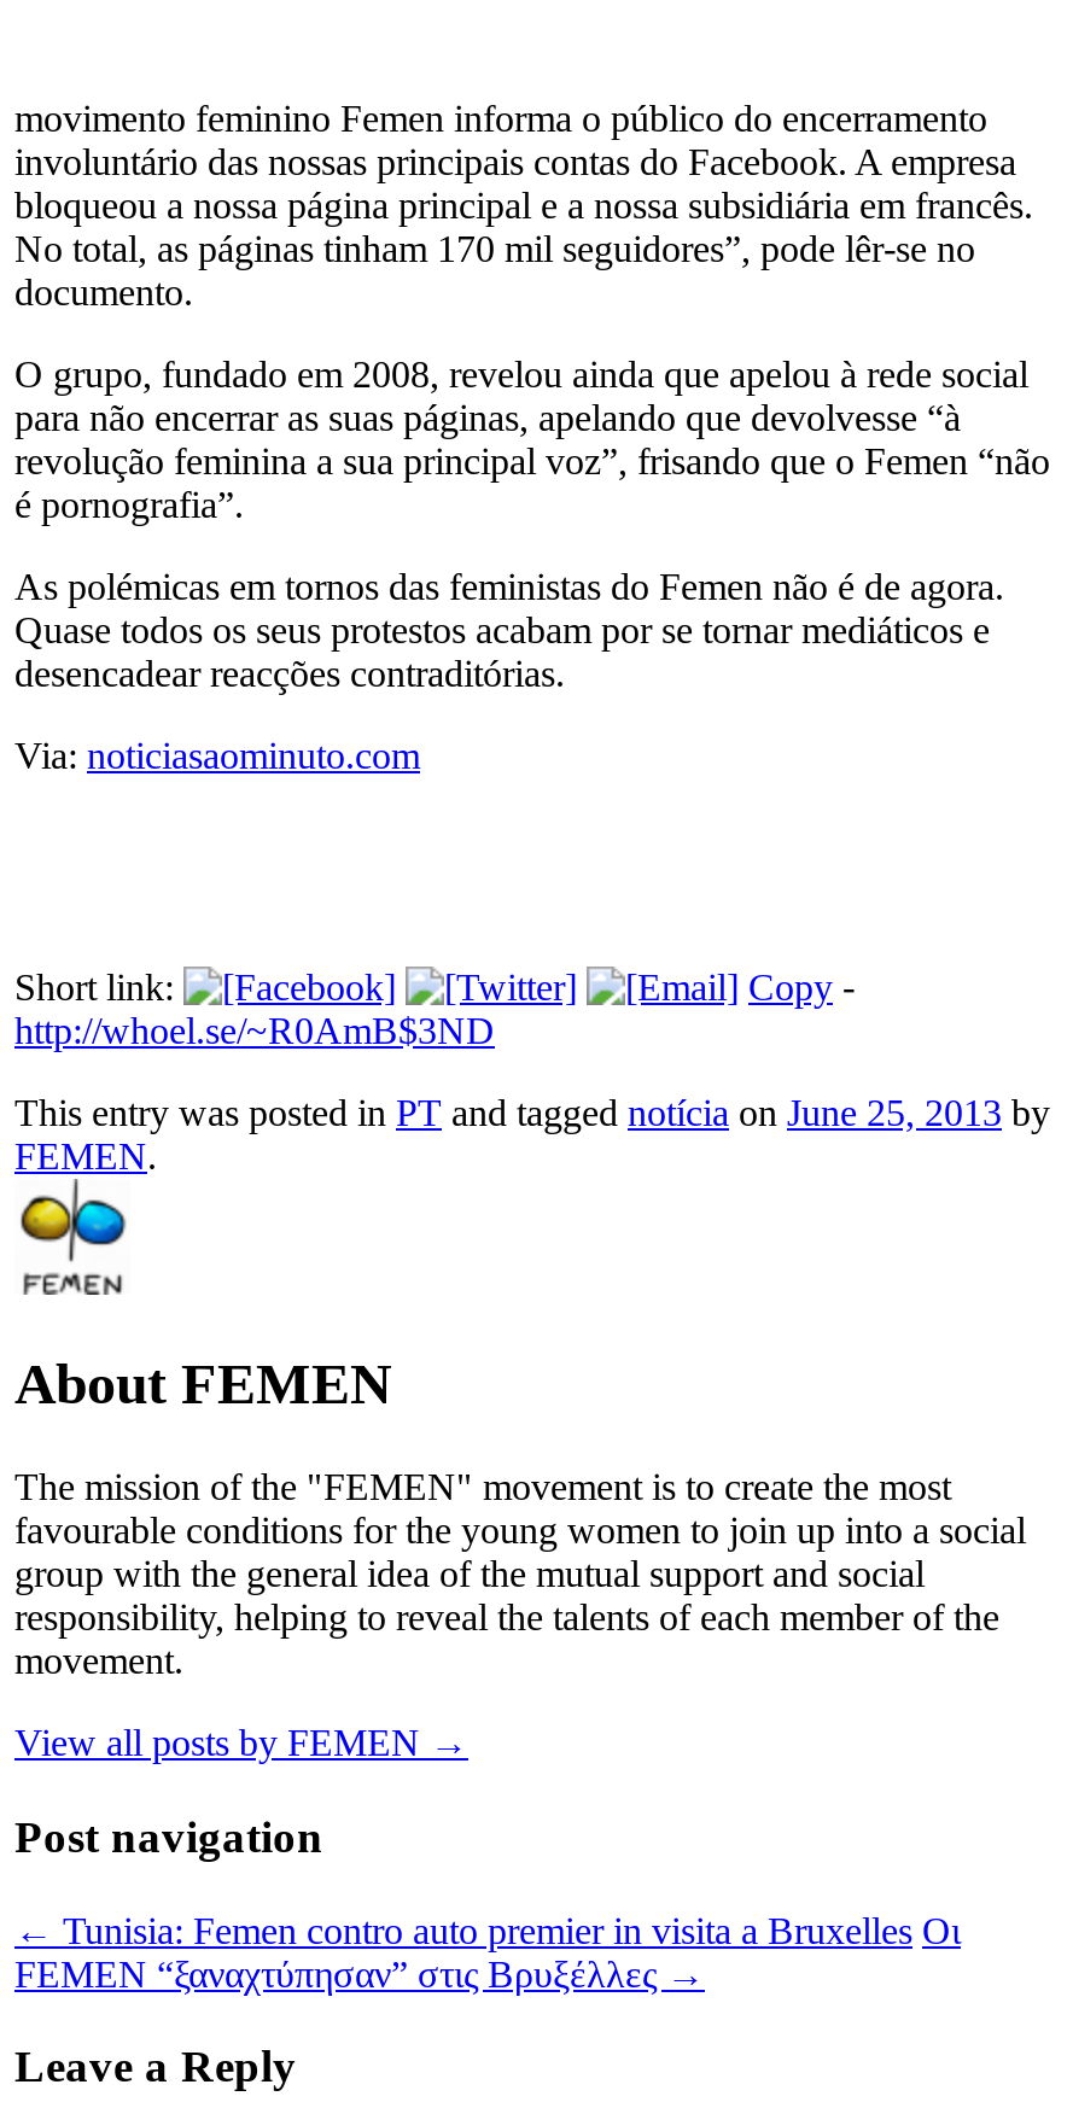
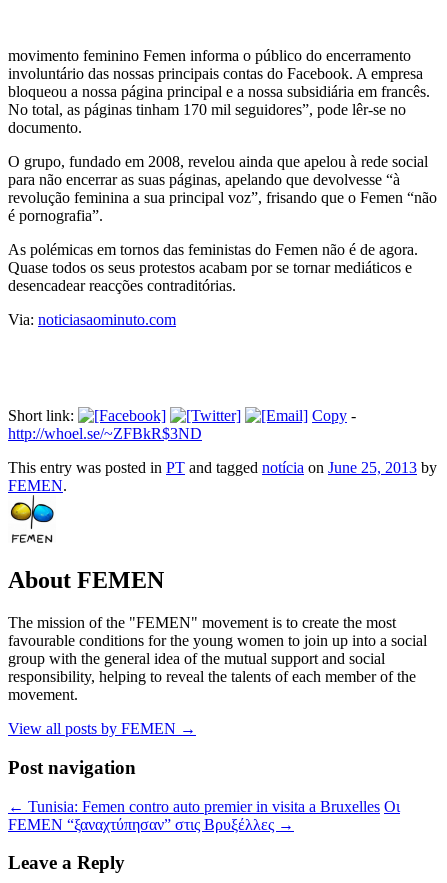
- http://whoel.se/~R0AmB$3ND
+ http://whoel.se/~ZFBkR$3ND
